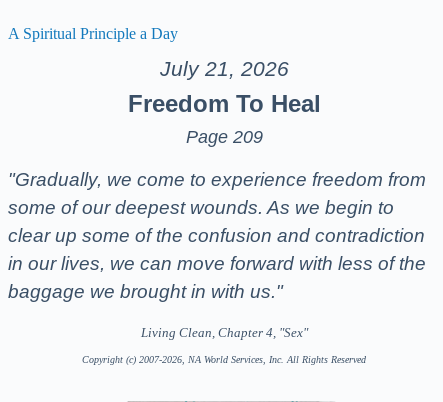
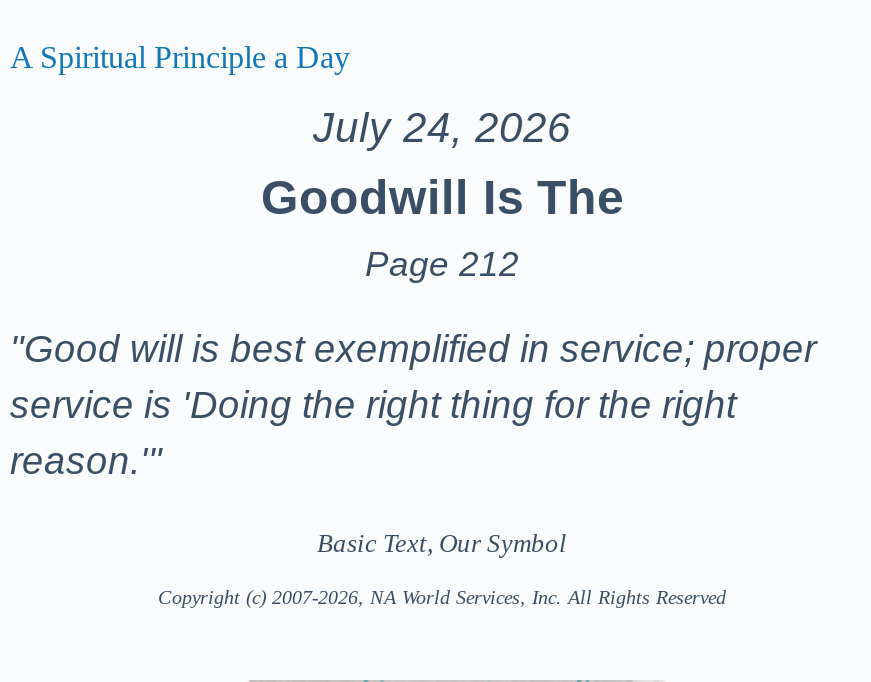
- July 21, 2026
- Freedom To Heal
- Page 209
+ July 24, 2026
+ Goodwill Is The
+ Page 212

- "Gradually, we come to experience freedom from
- some of our deepest wounds. As we begin to
- clear up some of the confusion and contradiction
- in our lives, we can move forward with less of the
- baggage we brought in with us."
+ "Good will is best exemplified in service; proper
+ service is 'Doing the right thing for the right
+ reason.'"

- Living Clean, Chapter 4, "Sex"
+ Basic Text, Our Symbol
